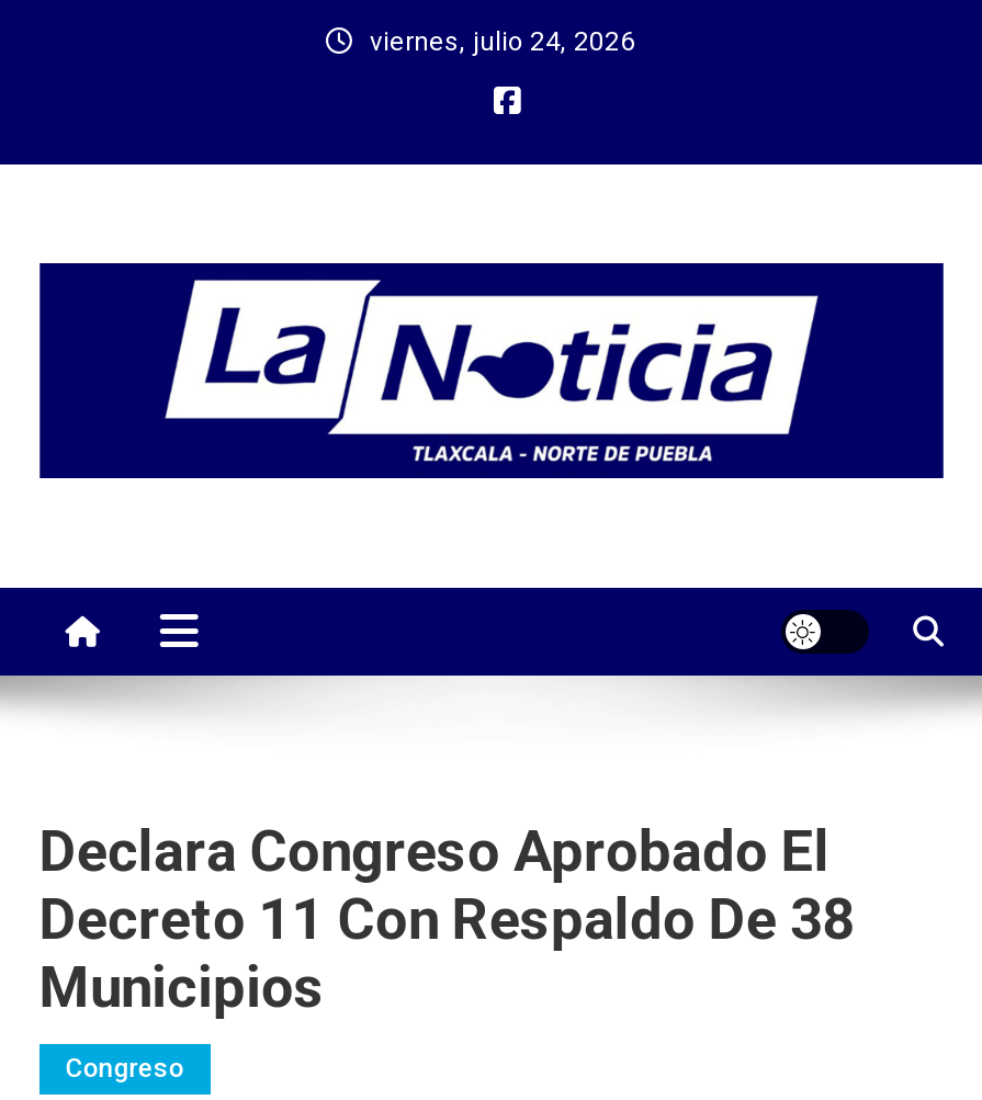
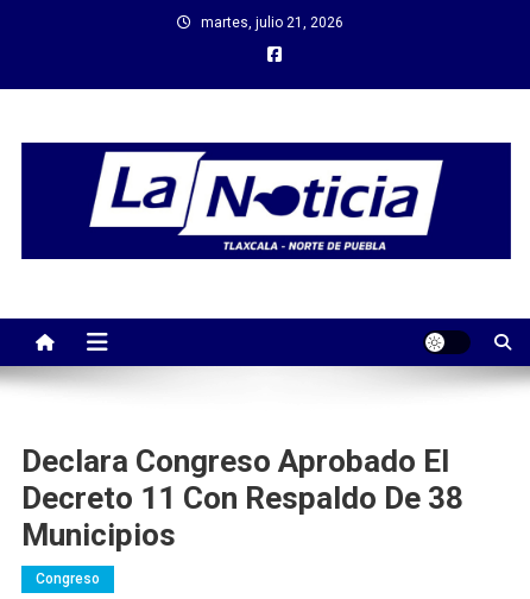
- viernes, julio 24, 2026
+ martes, julio 21, 2026
